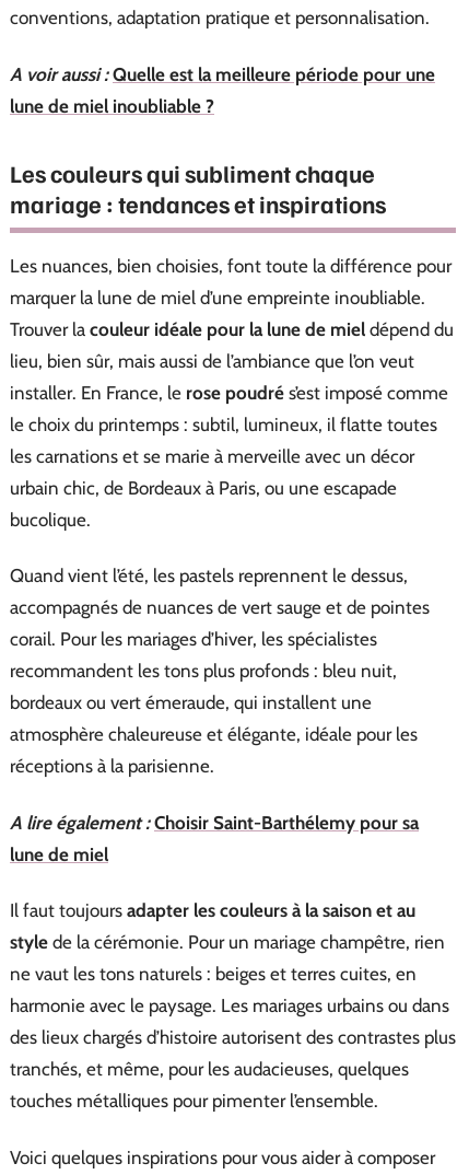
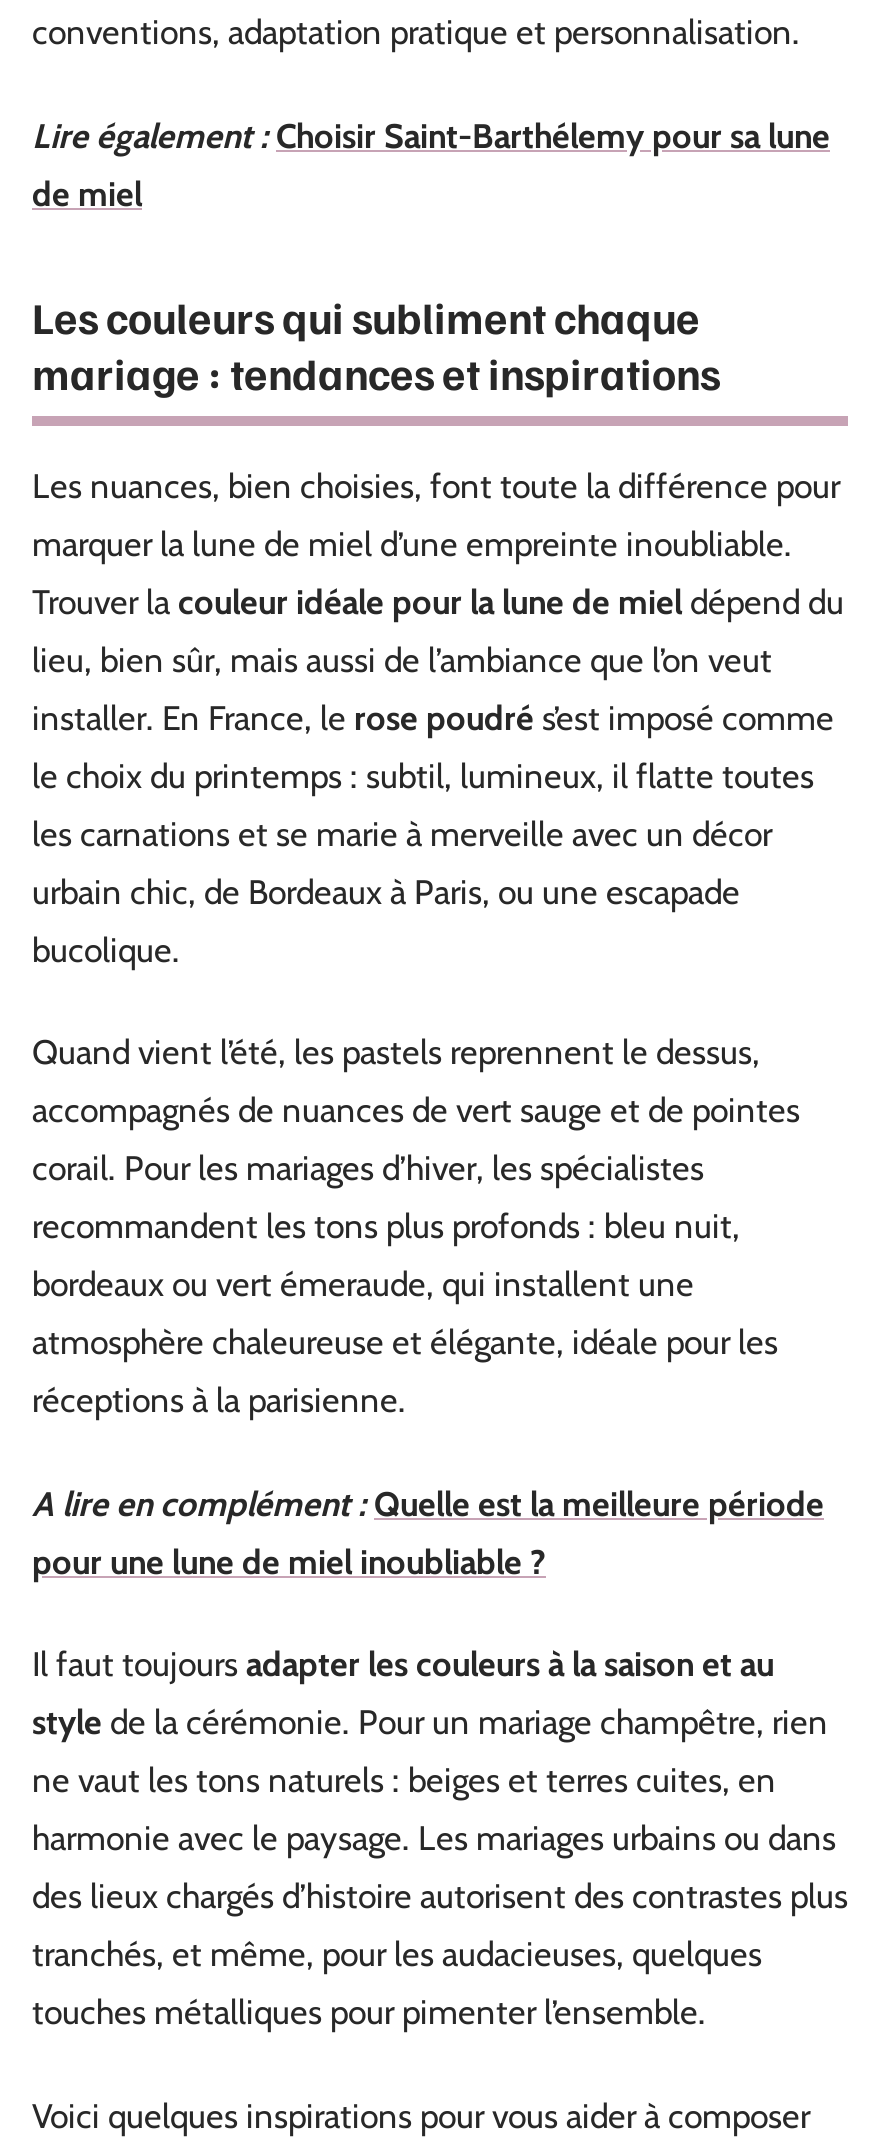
- A voir aussi : Quelle est la meilleure période pour une
- lune de miel inoubliable ?
+ Lire également : Choisir Saint-Barthélemy pour sa lune
+ de miel

- A lire également : Choisir Saint-Barthélemy pour sa
- lune de miel
+ A lire en complément : Quelle est la meilleure période
+ pour une lune de miel inoubliable ?
